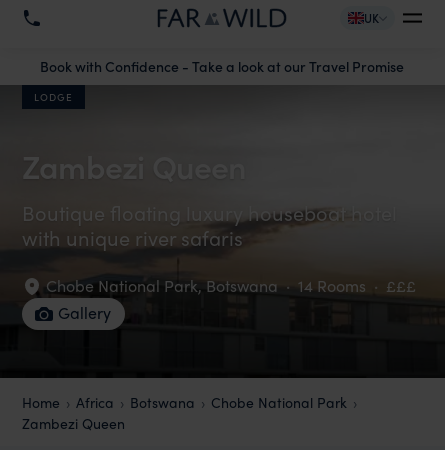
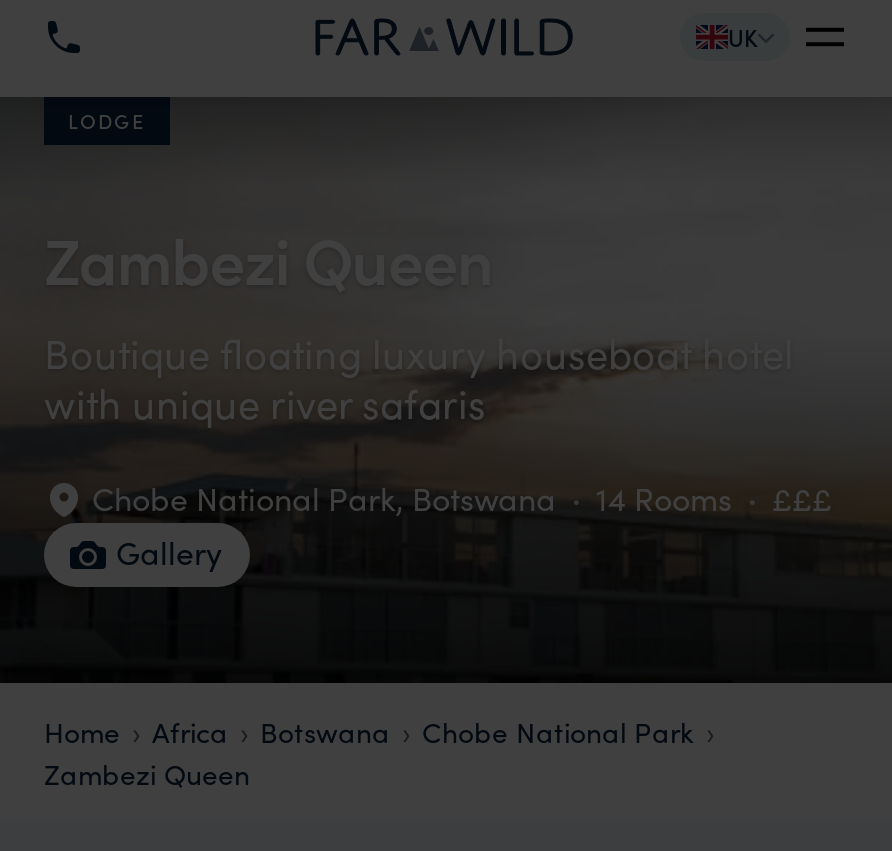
- Book with Confidence - Take a look at our Travel Promise
